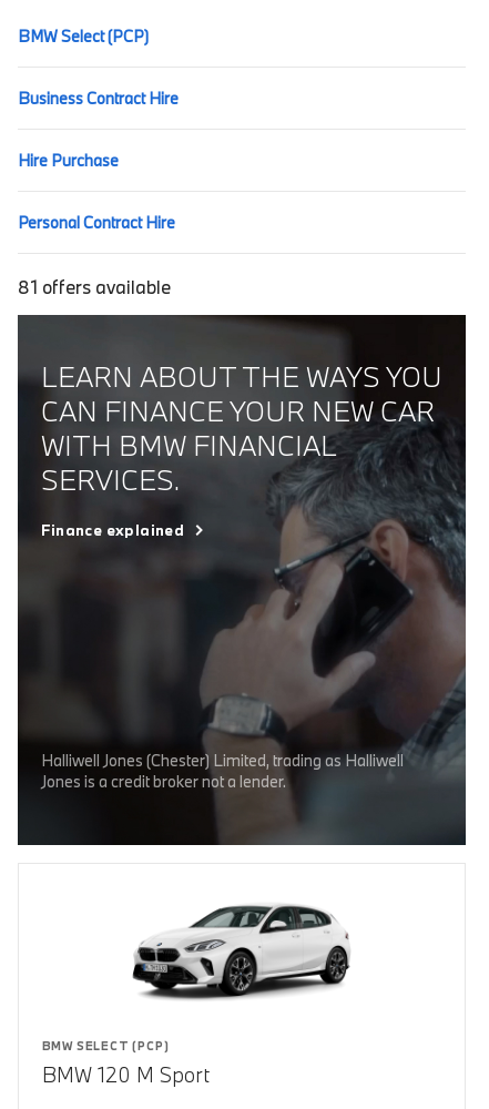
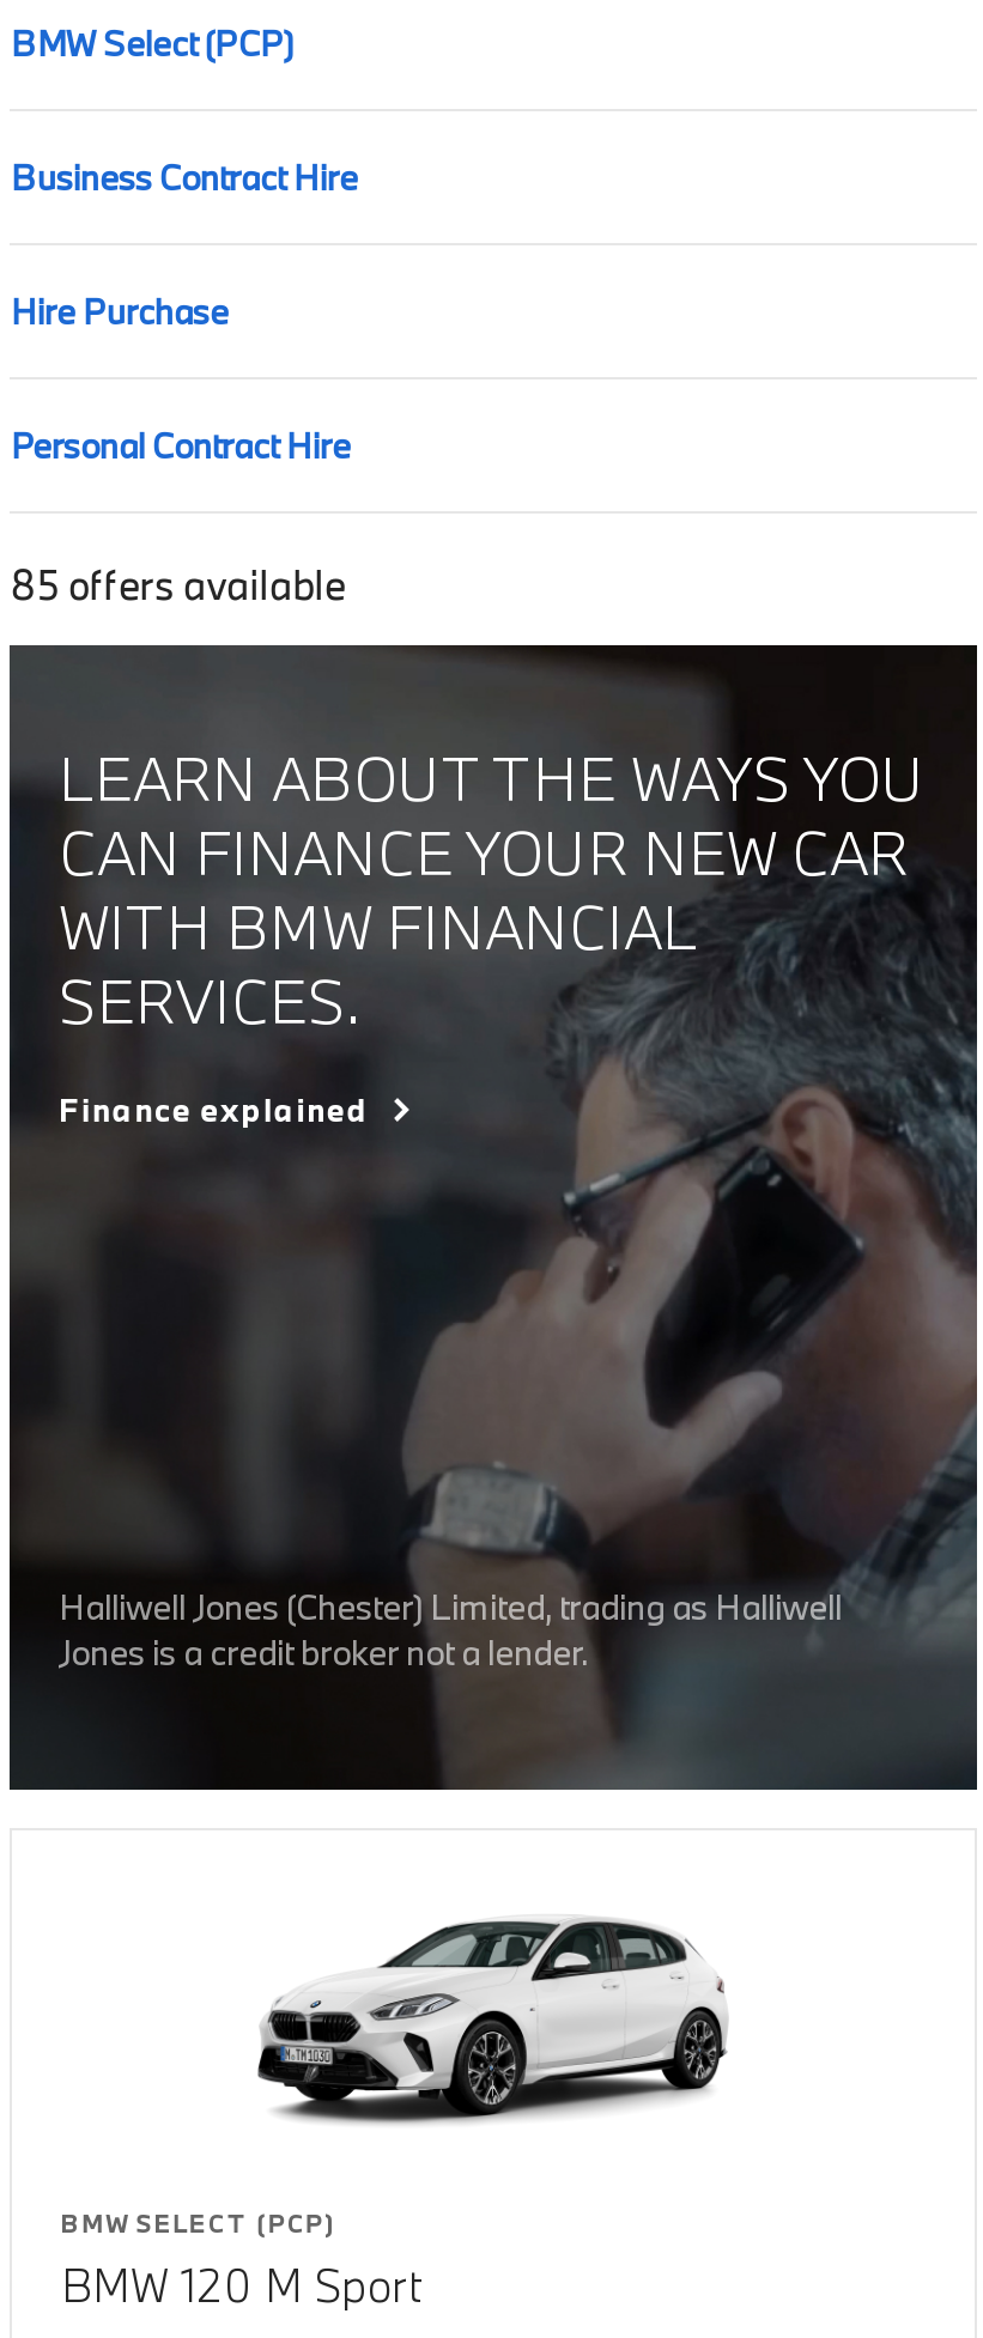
- 81 offers available
+ 85 offers available
